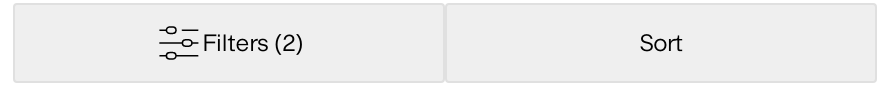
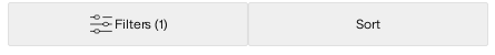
- Filters (2)
+ Filters (1)
